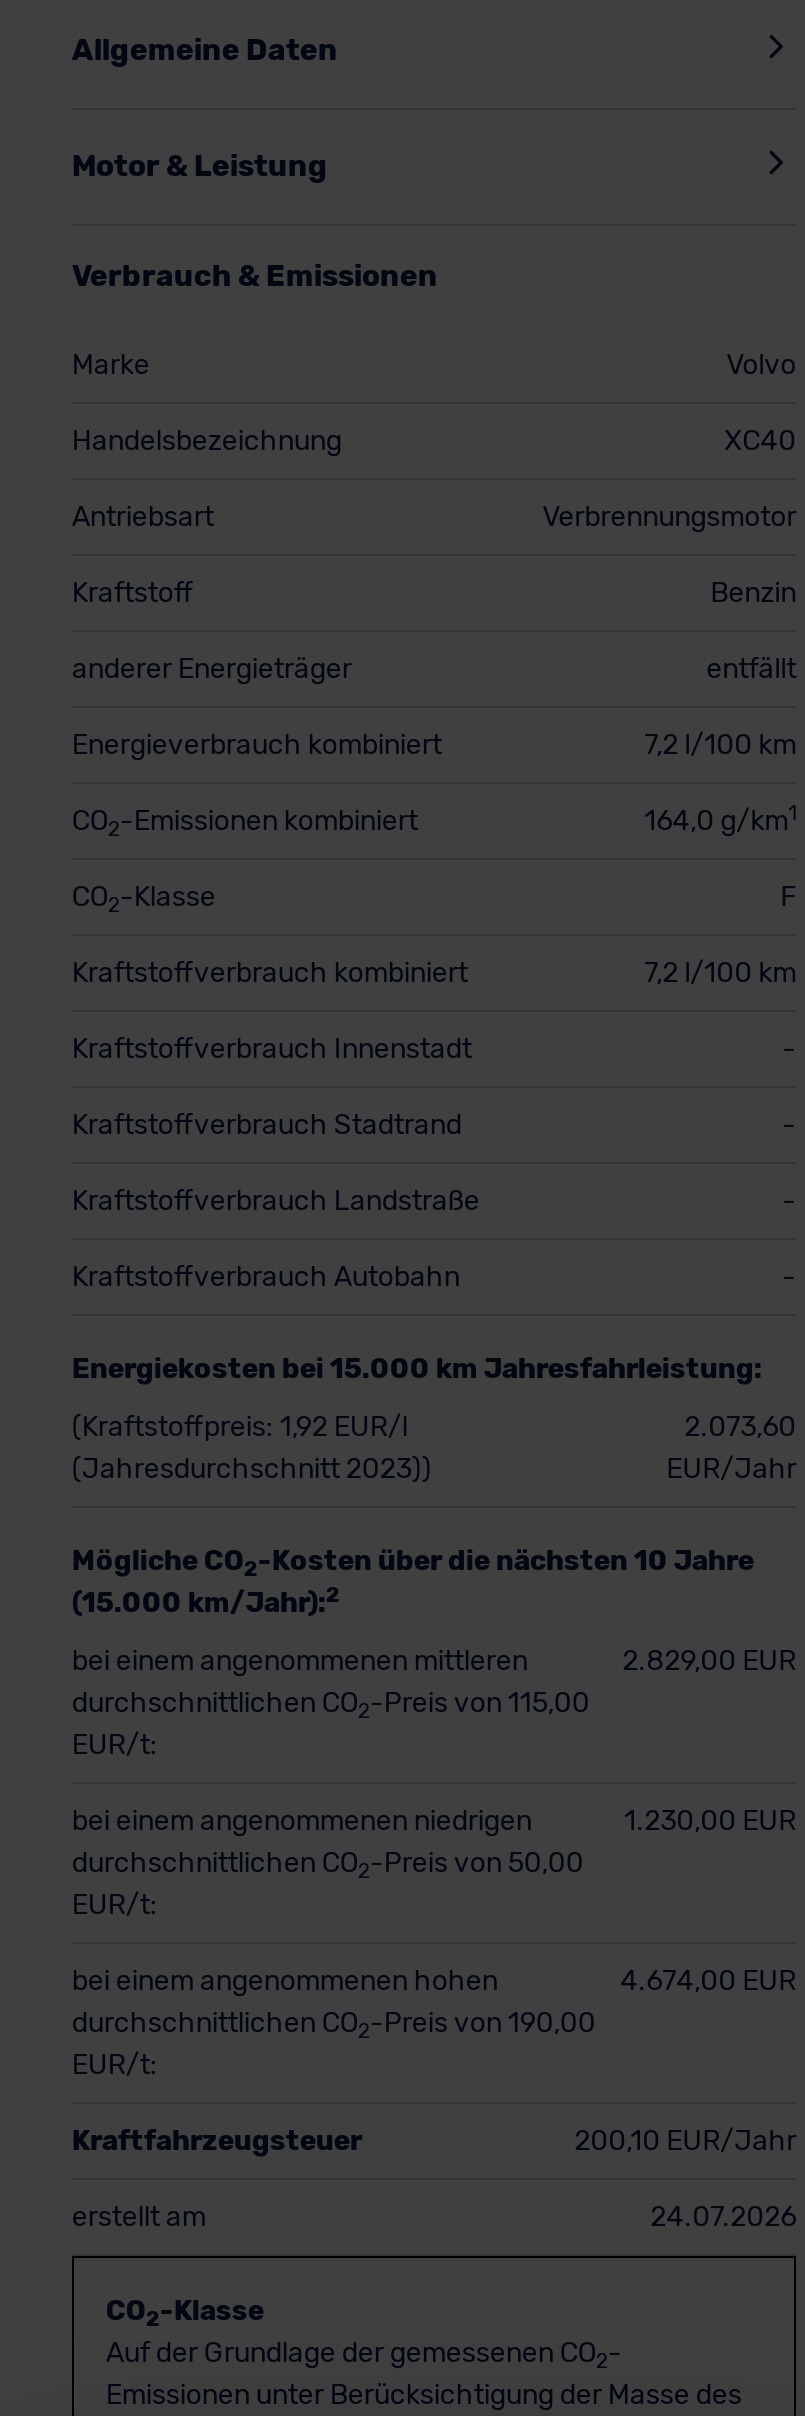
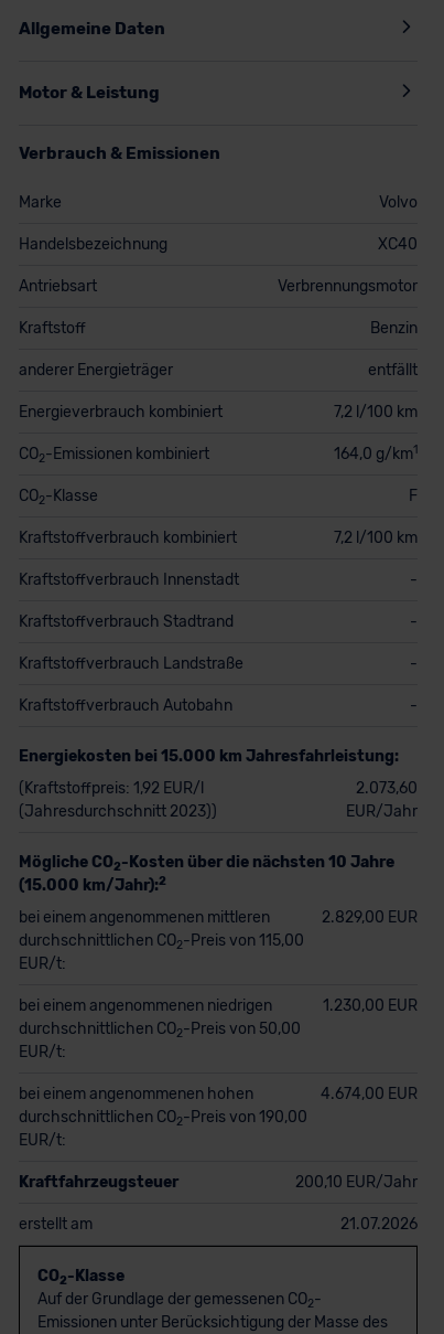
- 24.07.2026
+ 21.07.2026
